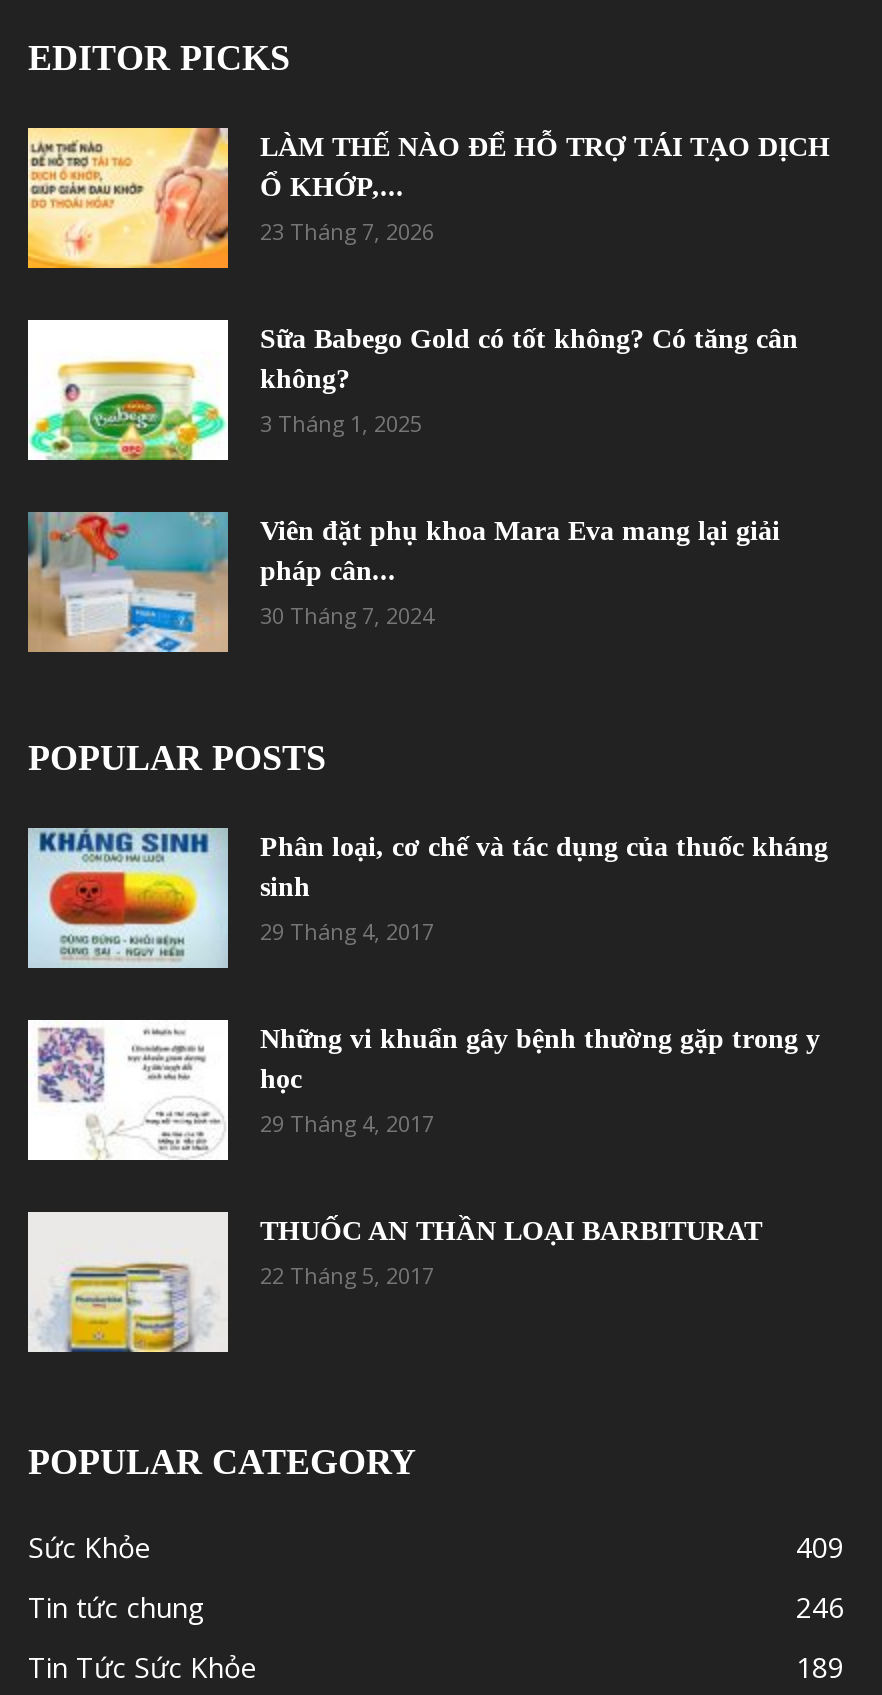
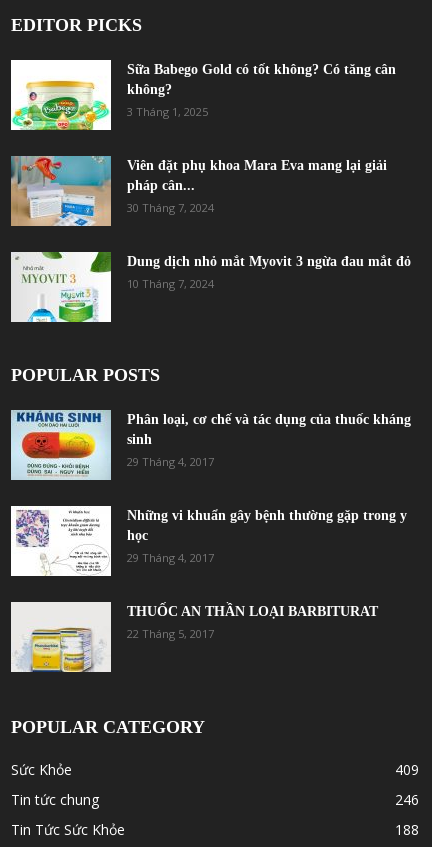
- [image]
- LÀM THẾ NÀO ĐỂ HỖ TRỢ TÁI TẠO DỊCH
- Ổ KHỚP,...
- 23 Tháng 7, 2026

moved up: [image] | Sữa Babego Gold có tốt không? Có tăng cân | không? | 3 Tháng 1, 2025 | Viên đặt phụ khoa Mara Eva mang lại giải | pháp cân... | 30 Tháng 7, 2024

+ [image]
+ Dung dịch nhỏ mắt Myovit 3 ngừa đau mắt đỏ
+ 10 Tháng 7, 2024

- 189
+ 188
